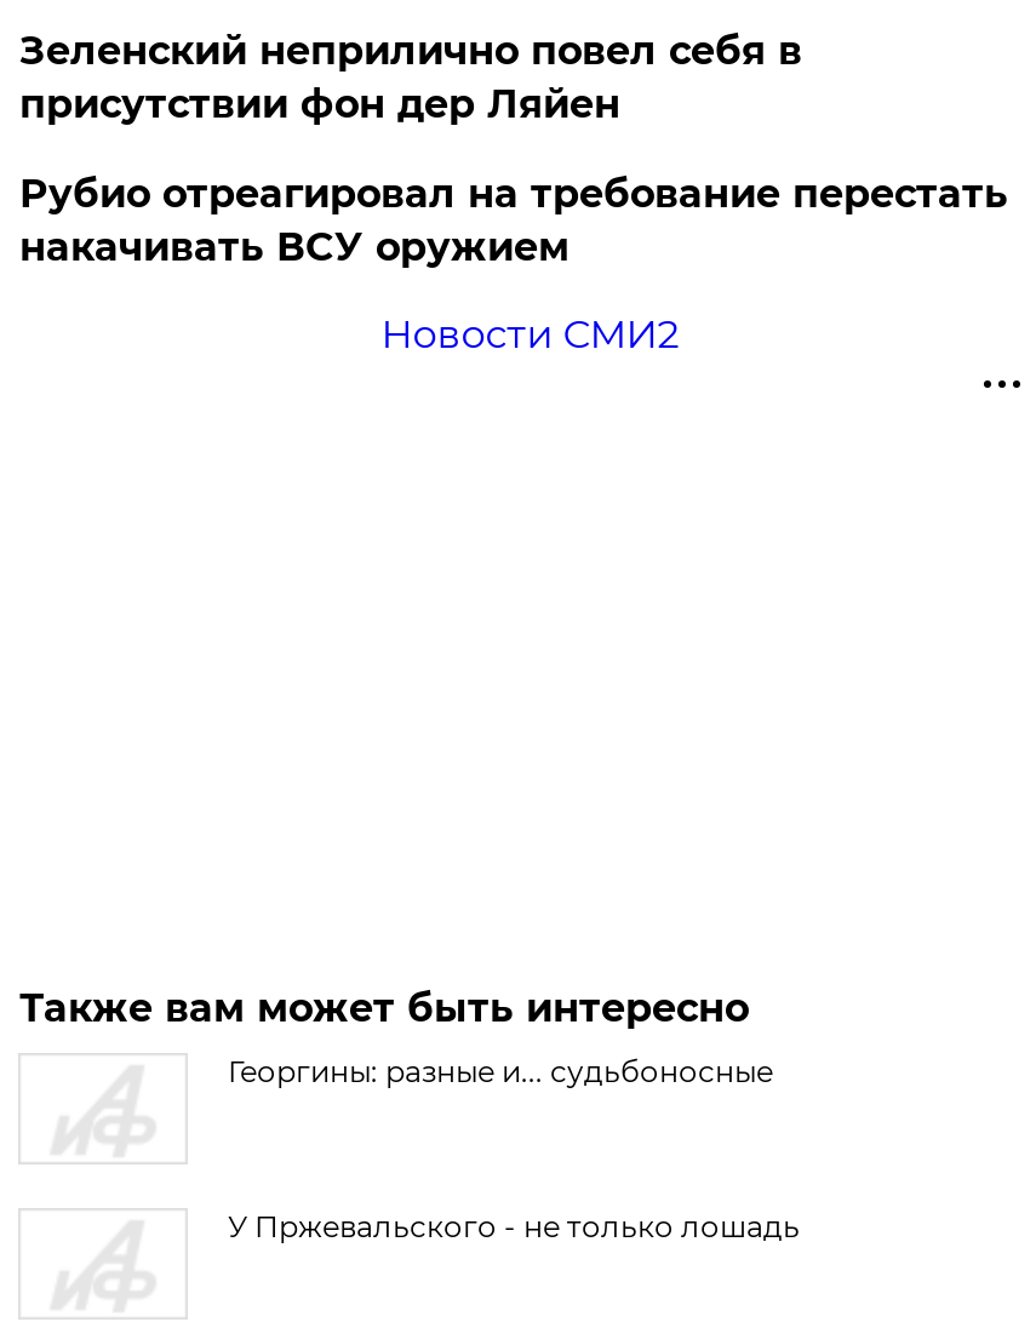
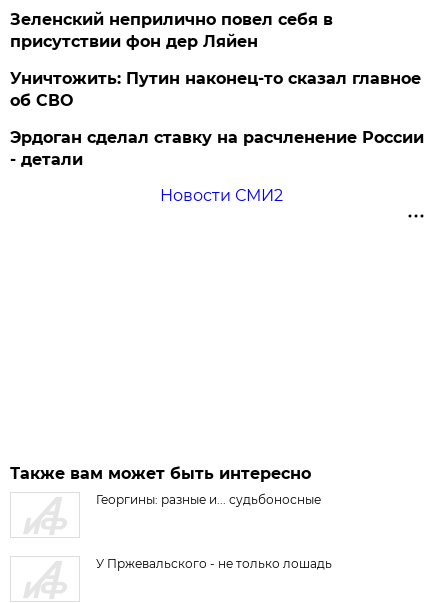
- Рубио отреагировал на требование перестать
- накачивать ВСУ оружием
+ Уничтожить: Путин наконец-то сказал главное
+ об СВО
+ Эрдоган сделал ставку на расчленение России
+ - детали
